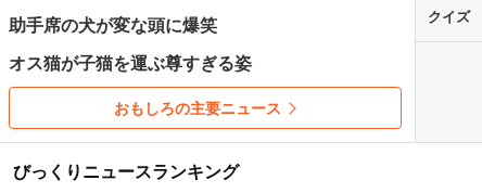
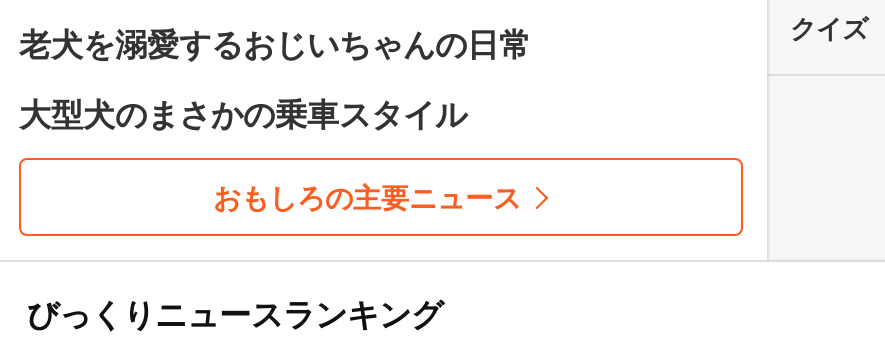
- 助手席の犬が変な頭に爆笑
+ 老犬を溺愛するおじいちゃんの日常

- オス猫が子猫を運ぶ尊すぎる姿
+ 大型犬のまさかの乗車スタイル
